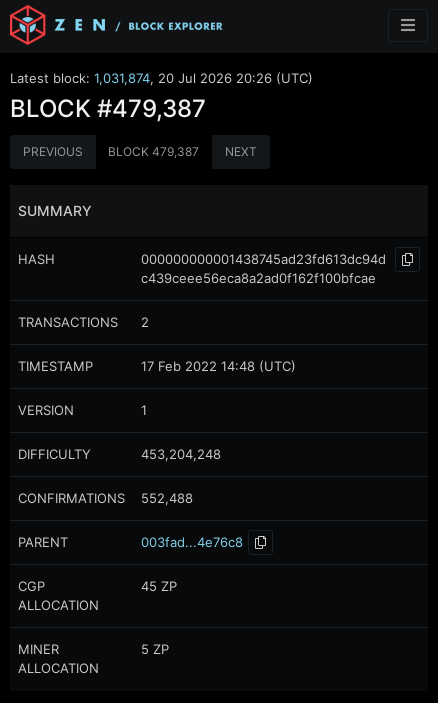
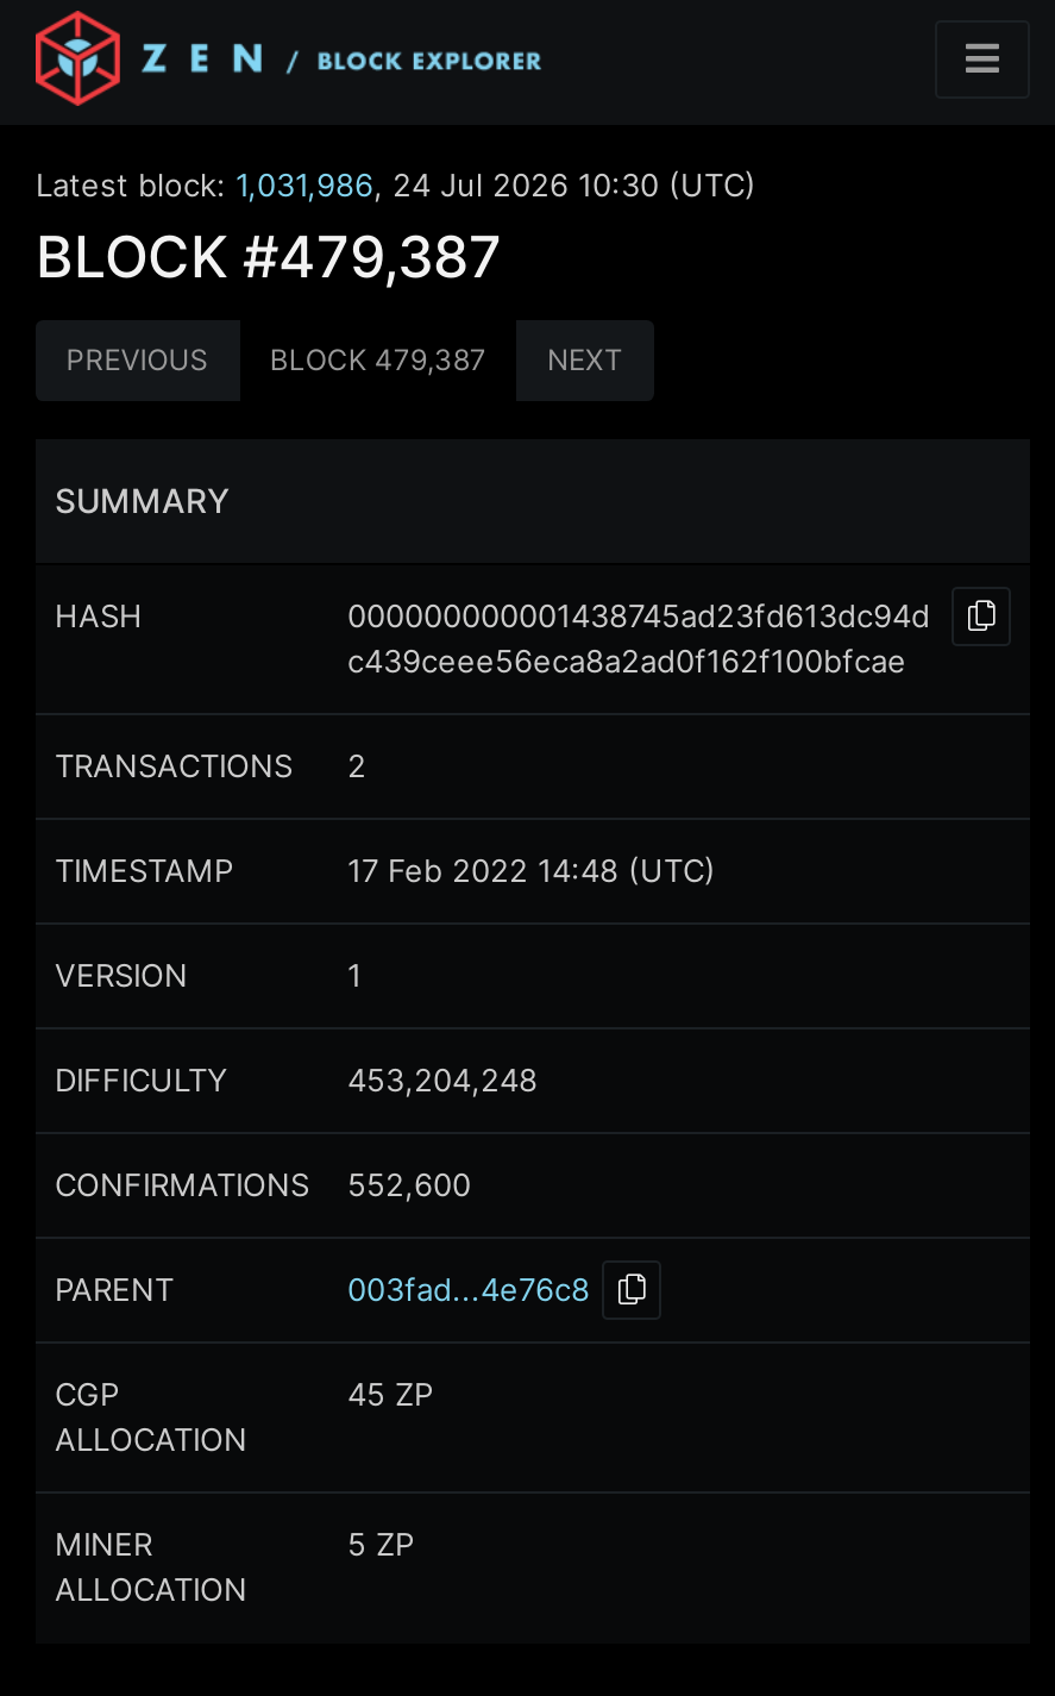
- Latest block: 1,031,874, 20 Jul 2026 20:26 (UTC)
+ Latest block: 1,031,986, 24 Jul 2026 10:30 (UTC)

- CONFIRMATIONS 552,488
+ CONFIRMATIONS 552,600
